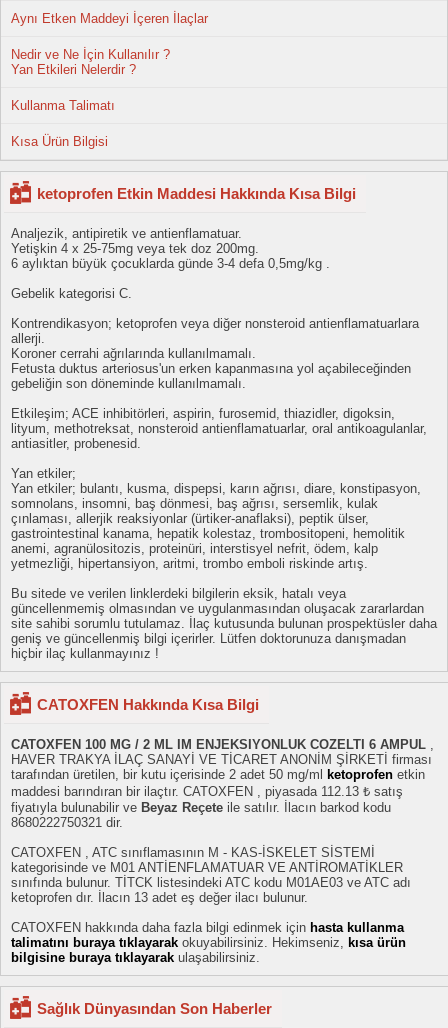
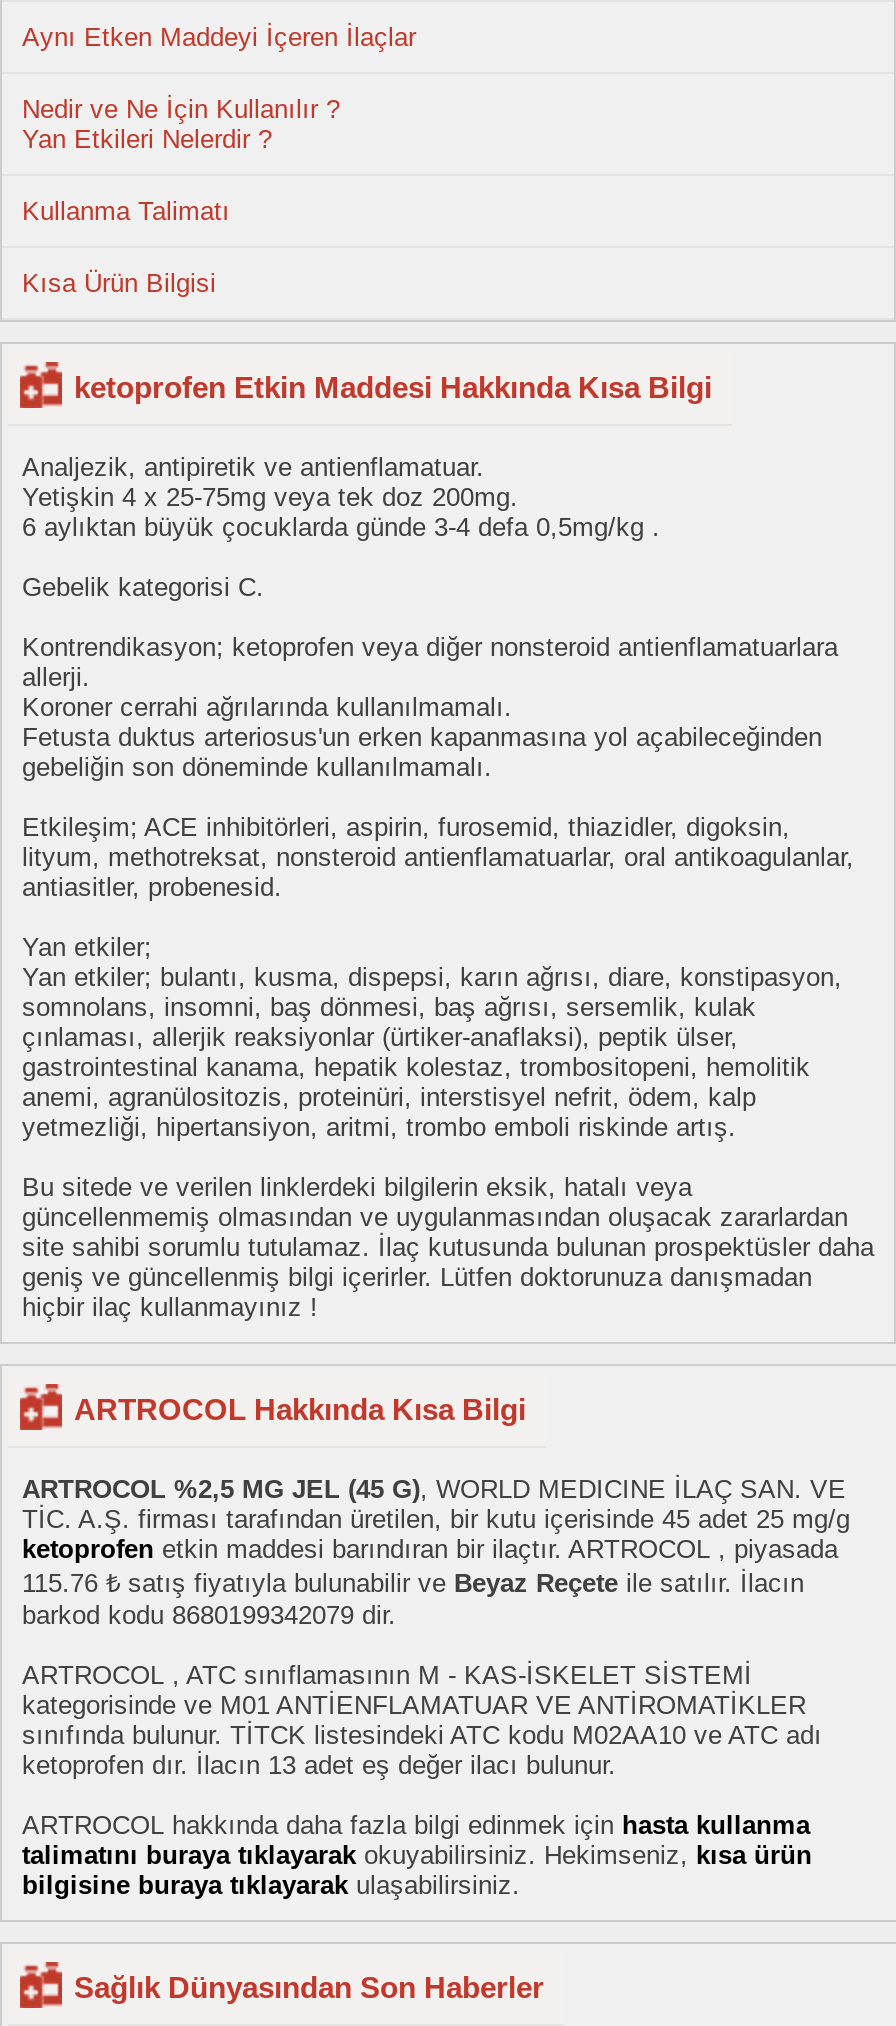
- CATOXFEN Hakkında Kısa Bilgi
+ ARTROCOL Hakkında Kısa Bilgi

- CATOXFEN 100 MG / 2 ML IM ENJEKSIYONLUK COZELTI 6 AMPUL,
- HAVER TRAKYA İLAÇ SANAYİ VE TİCARET ANONİM ŞİRKETİ firması
- tarafından üretilen, bir kutu içerisinde 2 adet 50 mg/ml ketoprofen etkin
- maddesi barındıran bir ilaçtır. CATOXFEN , piyasada 112.13 ₺ satış
- fiyatıyla bulunabilir ve Beyaz Reçete ile satılır. İlacın barkod kodu
- 8680222750321 dir.
+ ARTROCOL %2,5 MG JEL (45 G), WORLD MEDICINE İLAÇ SAN. VE
+ TİC. A.Ş. firması tarafından üretilen, bir kutu içerisinde 45 adet 25 mg/g
+ ketoprofen etkin maddesi barındıran bir ilaçtır. ARTROCOL , piyasada
+ 115.76 ₺ satış fiyatıyla bulunabilir ve Beyaz Reçete ile satılır. İlacın
+ barkod kodu 8680199342079 dir.

- CATOXFEN , ATC sınıflamasının M - KAS-İSKELET SİSTEMİ
+ ARTROCOL , ATC sınıflamasının M - KAS-İSKELET SİSTEMİ

- sınıfında bulunur. TİTCK listesindeki ATC kodu M01AE03 ve ATC adı
+ sınıfında bulunur. TİTCK listesindeki ATC kodu M02AA10 ve ATC adı

- CATOXFEN hakkında daha fazla bilgi edinmek için hasta kullanma
+ ARTROCOL hakkında daha fazla bilgi edinmek için hasta kullanma
